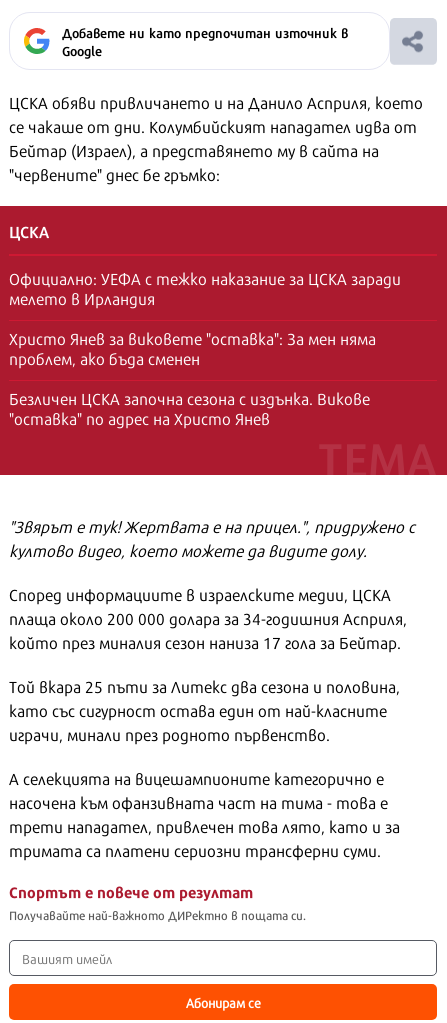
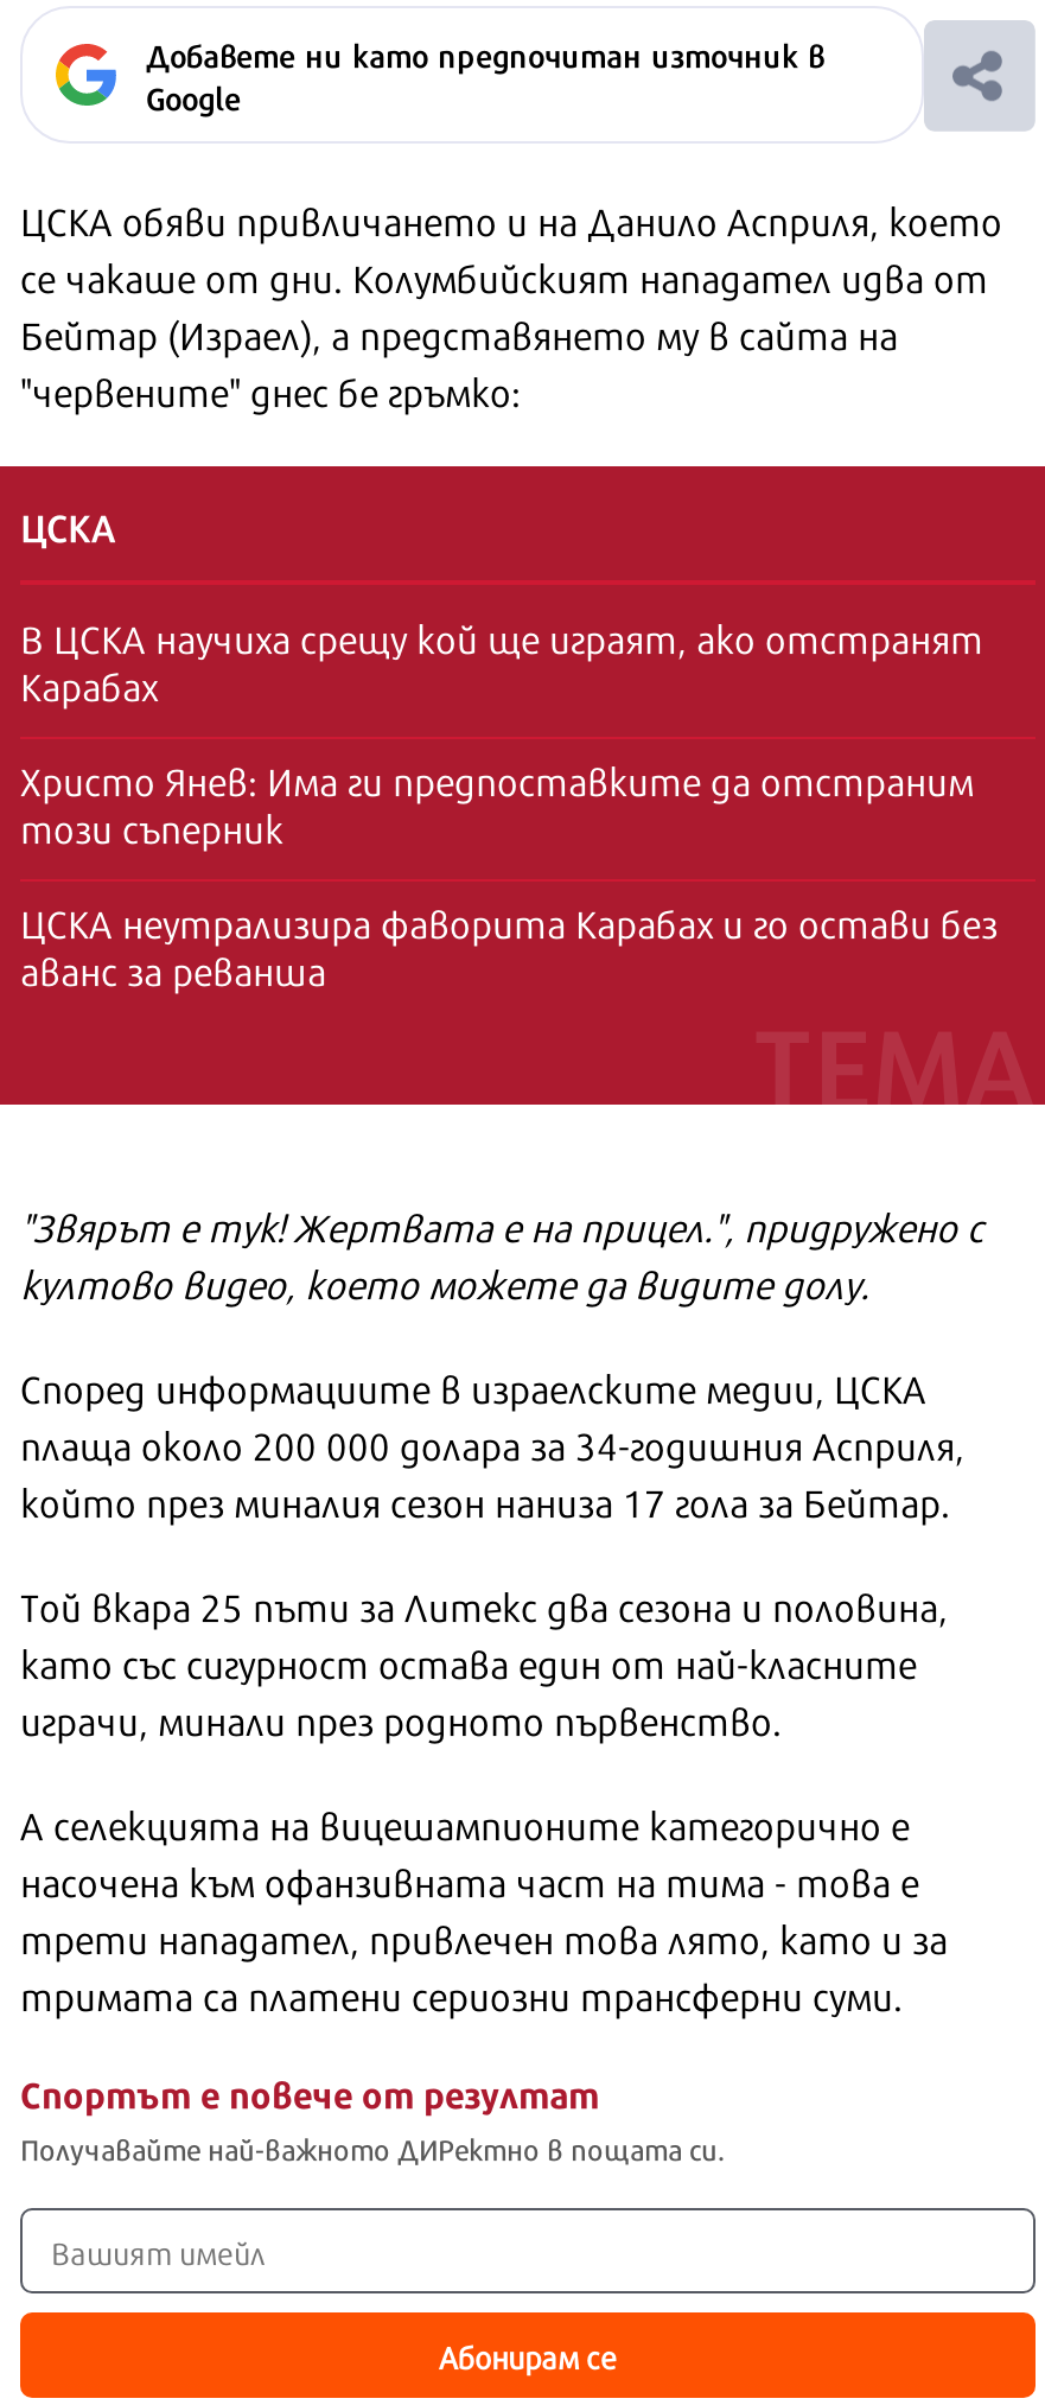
- Официално: УЕФА с тежко наказание за ЦСКА заради
- мелето в Ирландия
+ В ЦСКА научиха срещу кой ще играят, ако отстранят
+ Карабах

- Христо Янев за виковете "оставка": За мен няма
- проблем, ако бъда сменен
+ Христо Янев: Има ги предпоставките да отстраним
+ този съперник

- Безличен ЦСКА започна сезона с издънка. Викове
- "оставка" по адрес на Христо Янев
+ ЦСКА неутрализира фаворита Карабах и го остави без
+ аванс за реванша
